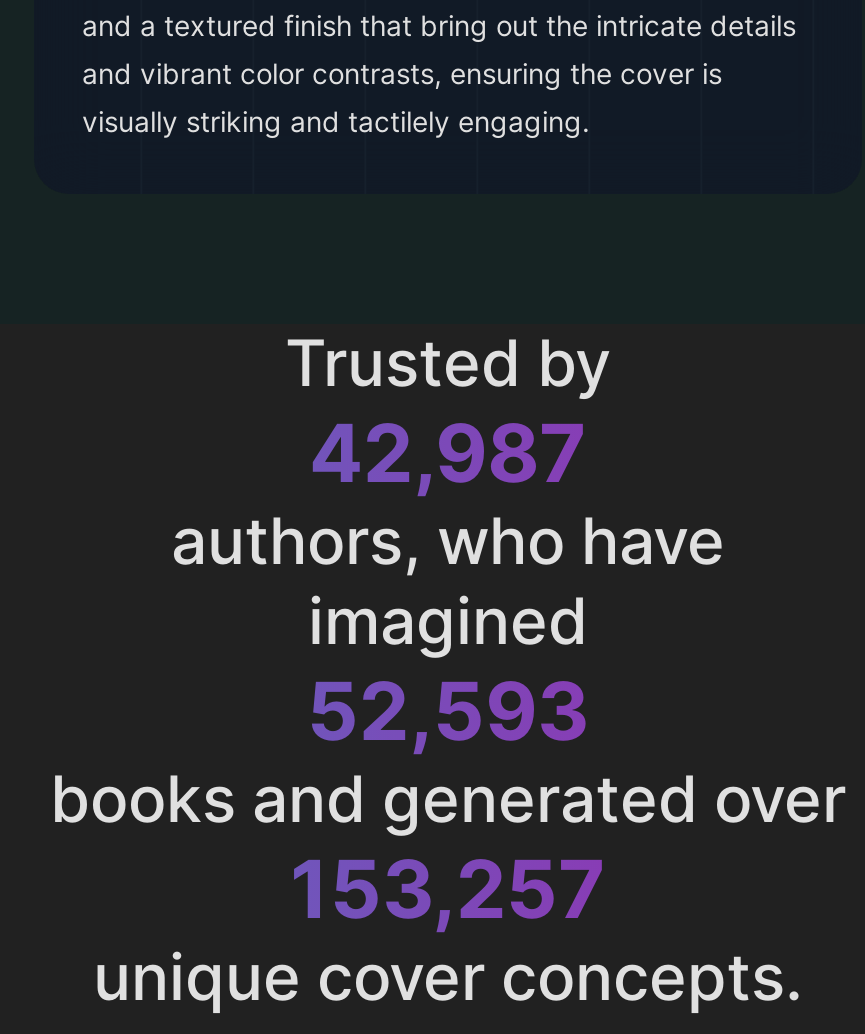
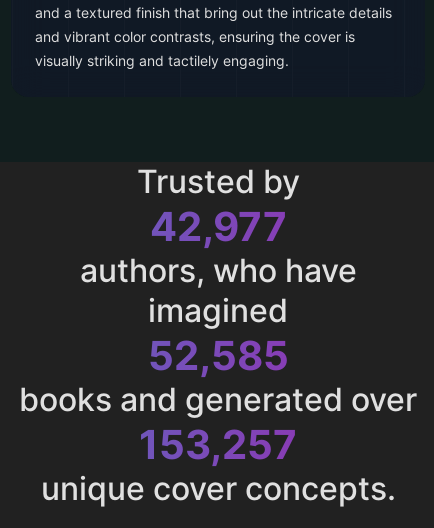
- 42,987
+ 42,977

- 52,593
+ 52,585
